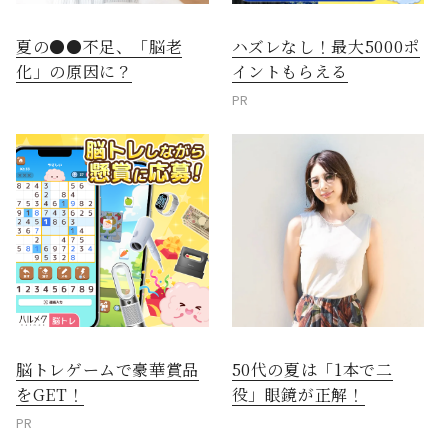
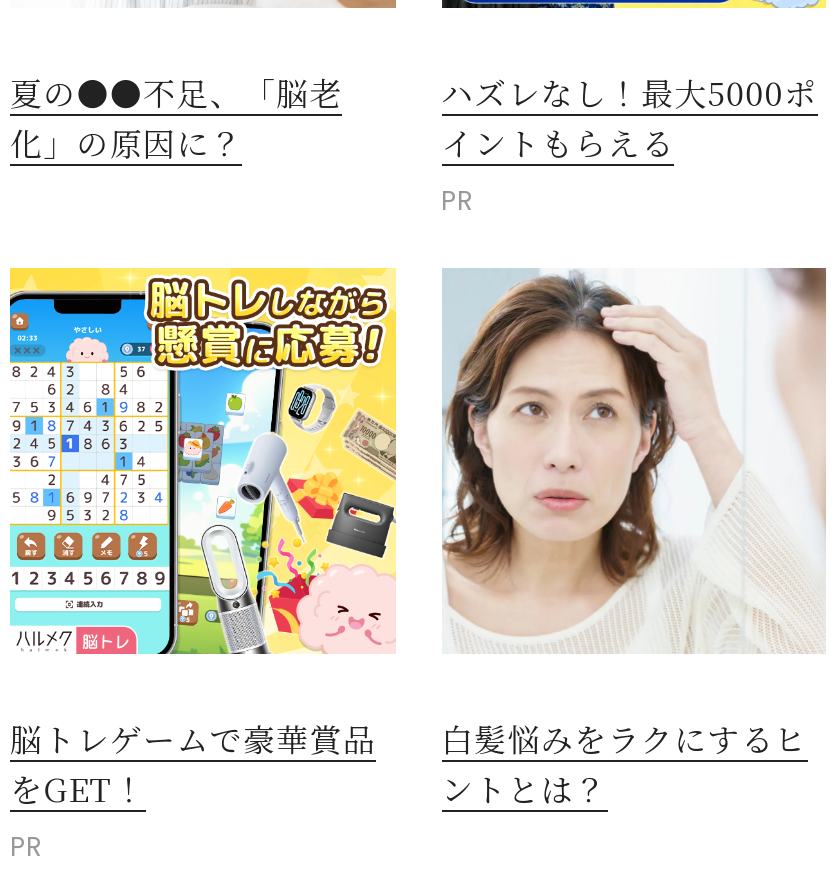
- [image]
- 50代の夏は「1本で二
- 役」眼鏡が正解！
+ [image]
+ 白髪悩みをラクにするヒ
+ ントとは？
